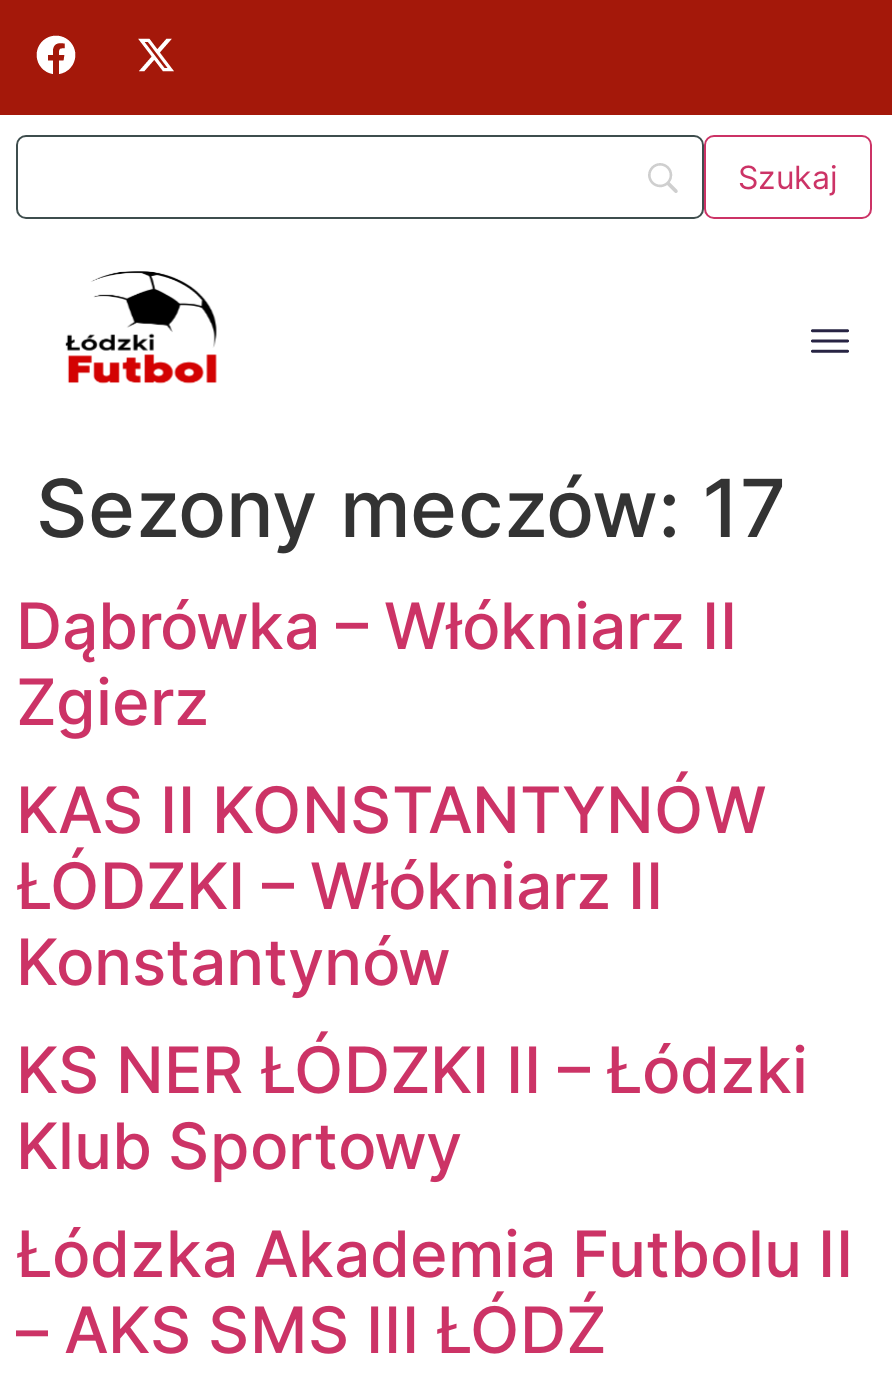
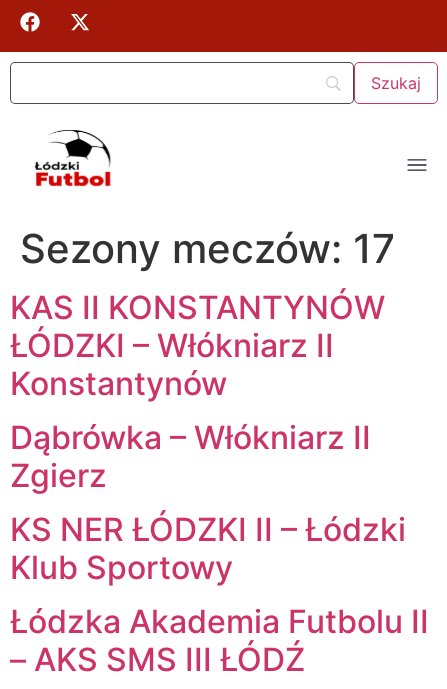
moved down: Dąbrówka – Włókniarz II | Zgierz

moved up: KAS II KONSTANTYNÓW | ŁÓDZKI – Włókniarz II | Konstantynów
